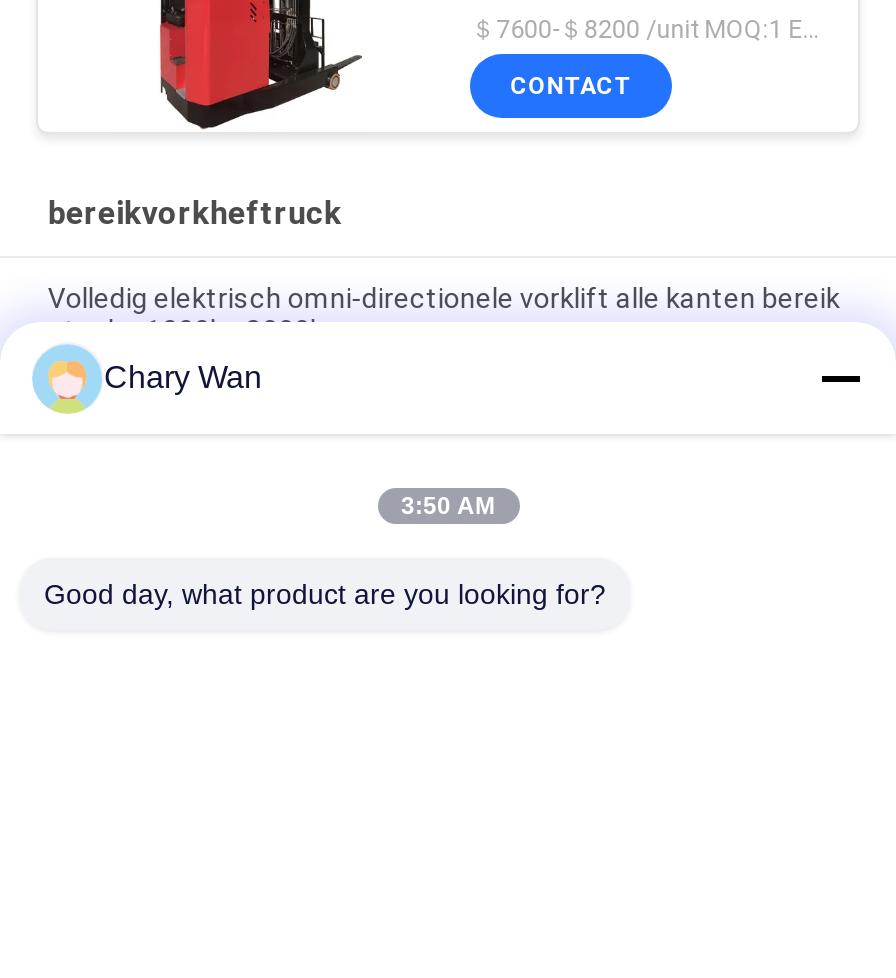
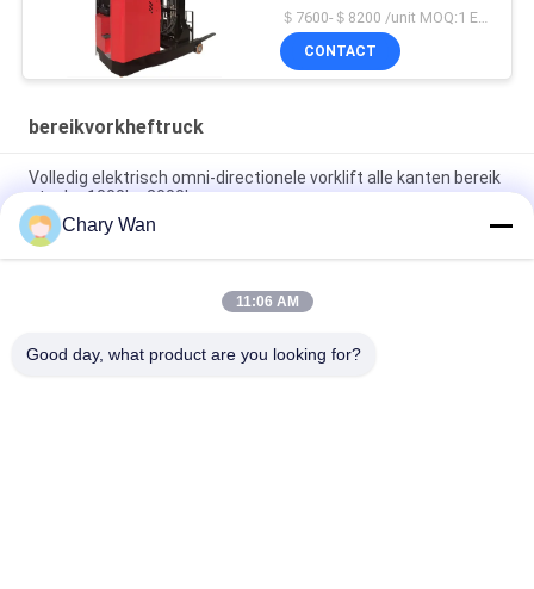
- 3:50 AM
+ 11:06 AM
